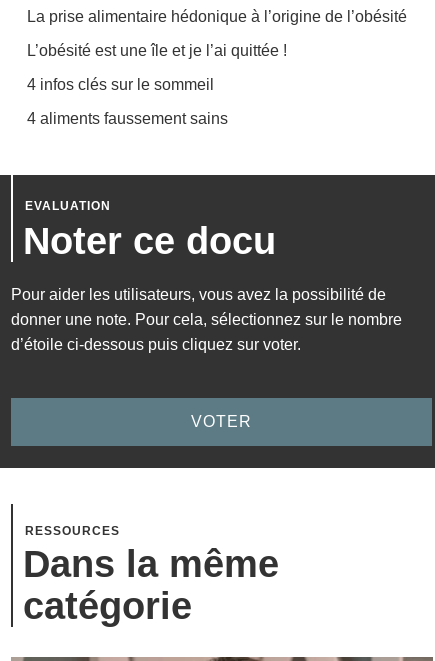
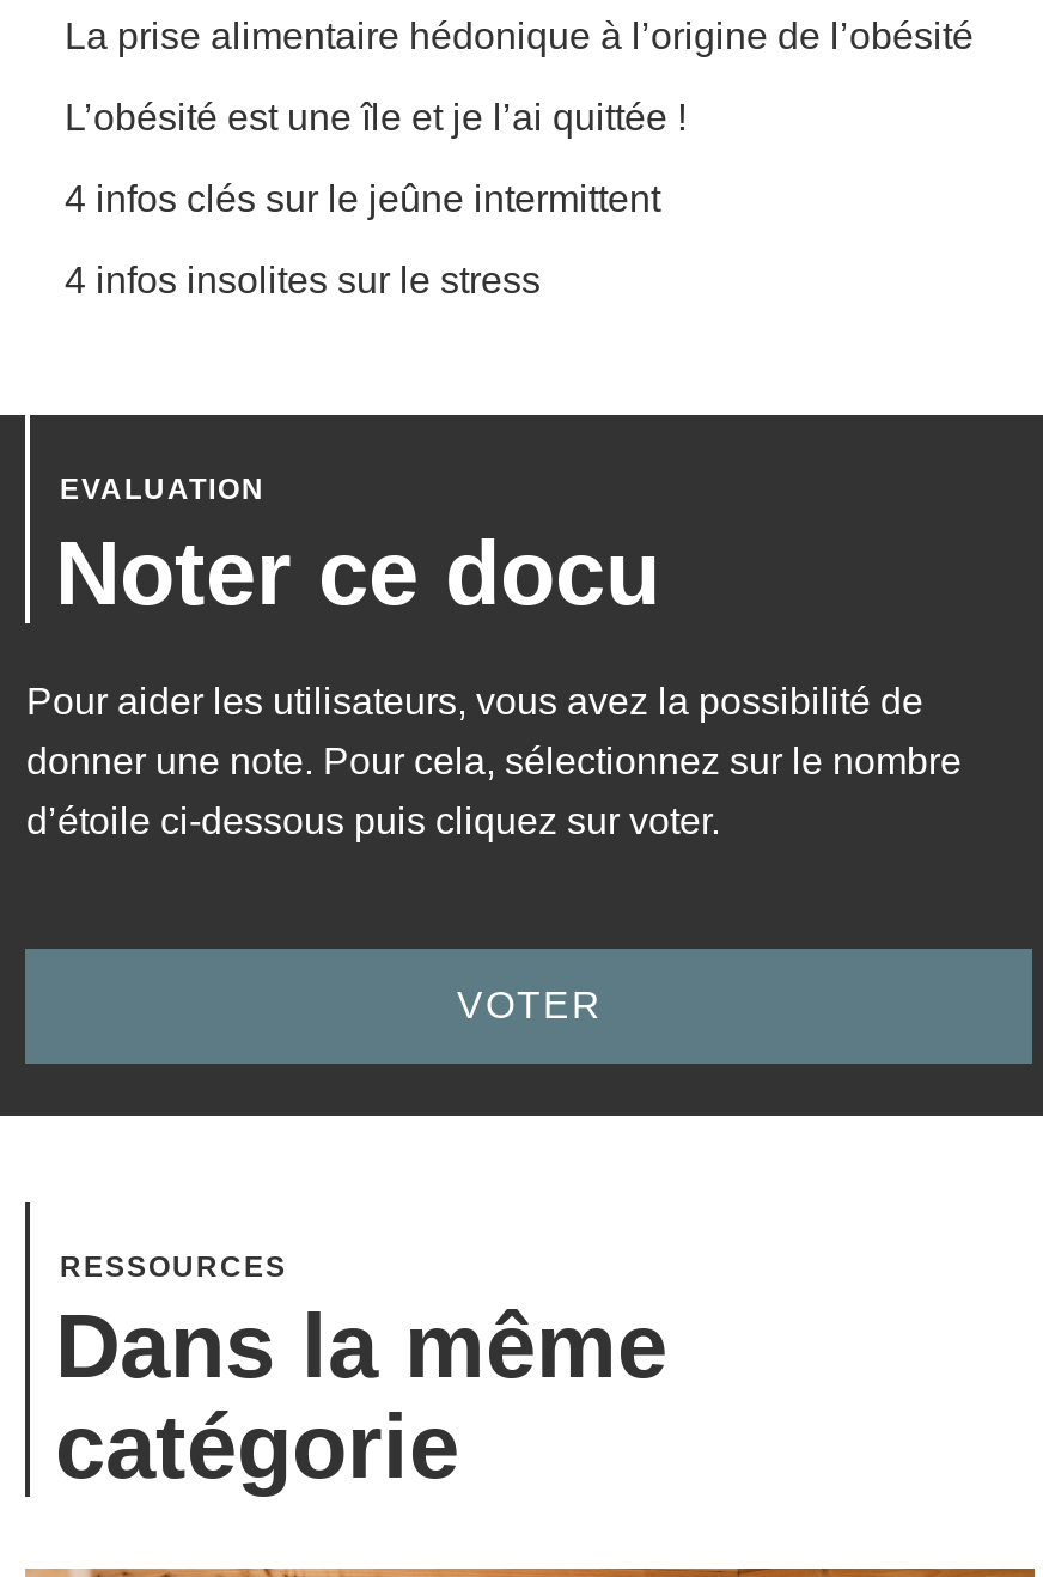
- 4 infos clés sur le sommeil
+ 4 infos clés sur le jeûne intermittent

- 4 aliments faussement sains
+ 4 infos insolites sur le stress
